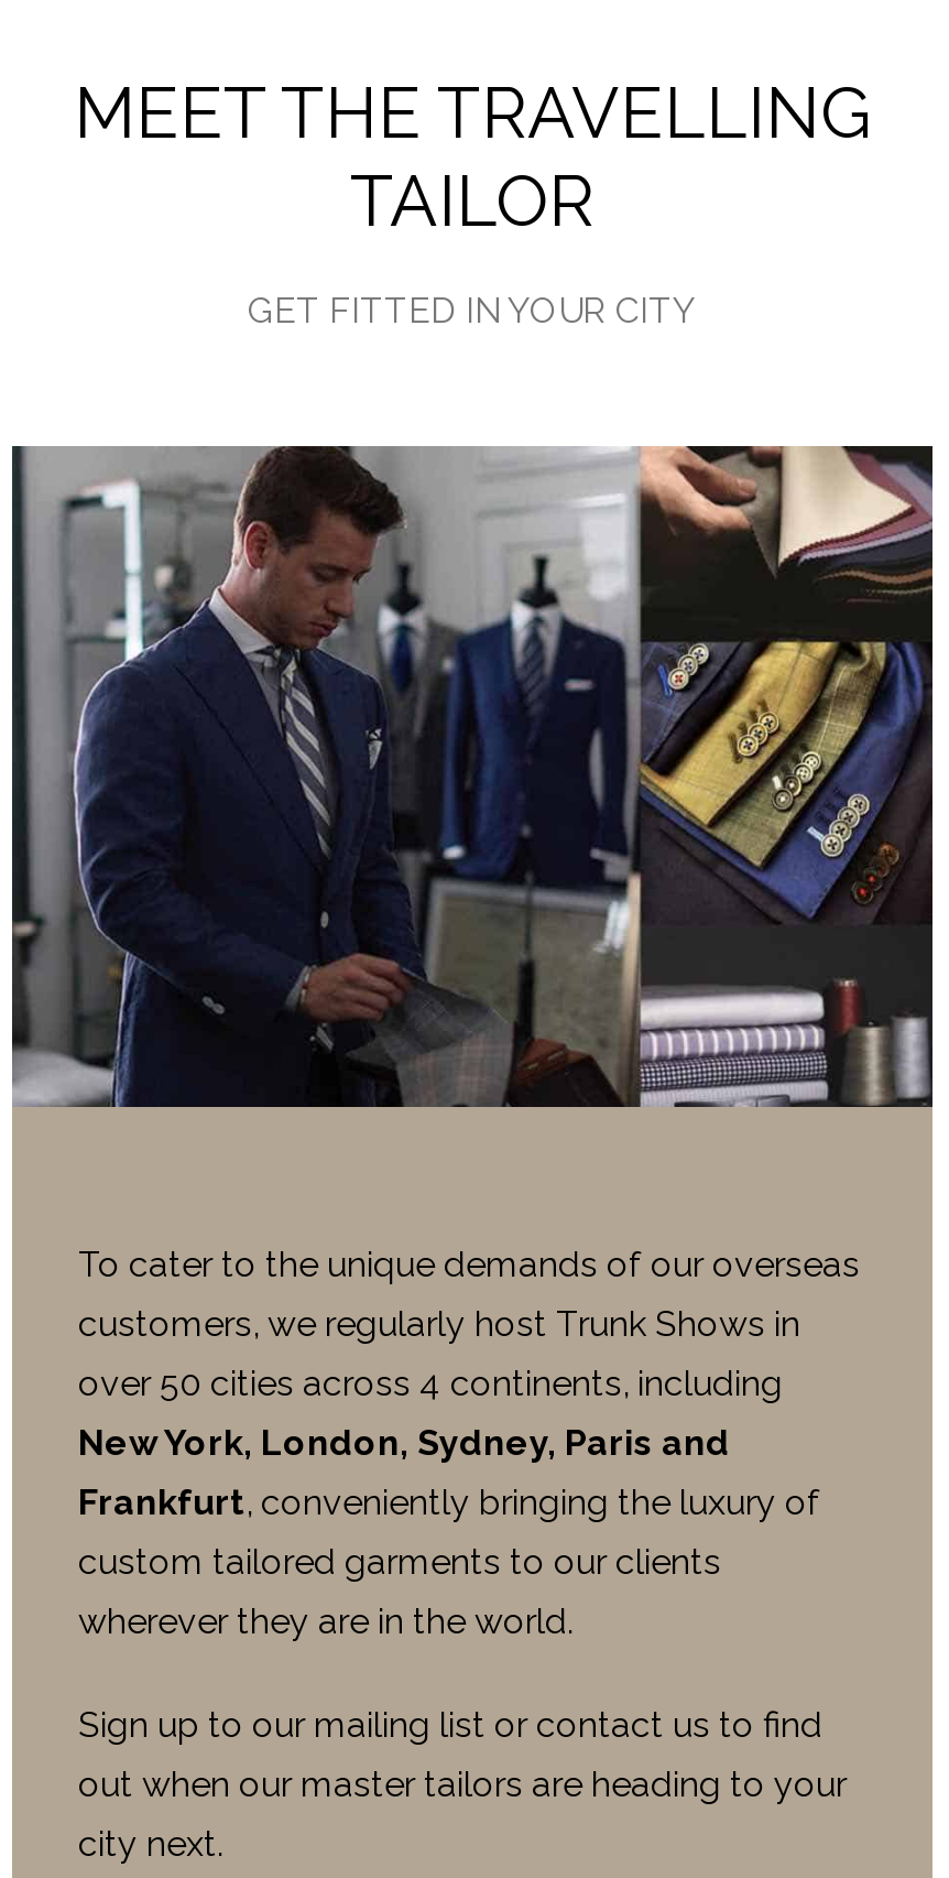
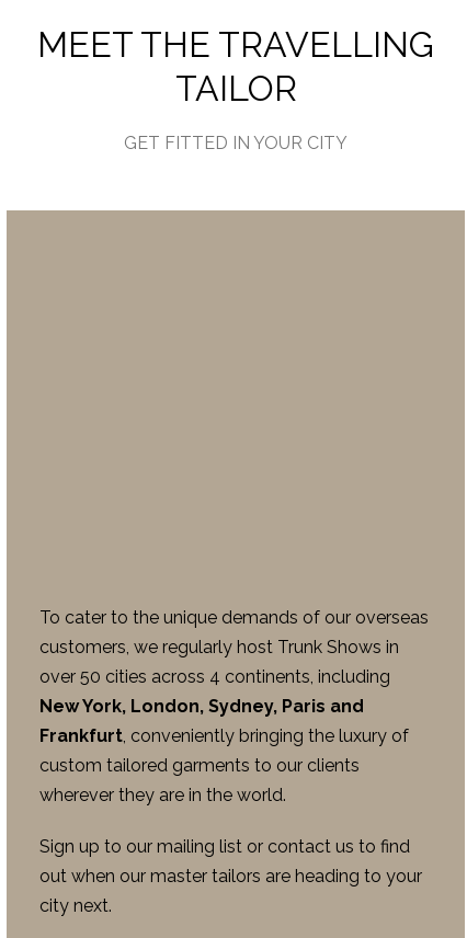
- [image]
